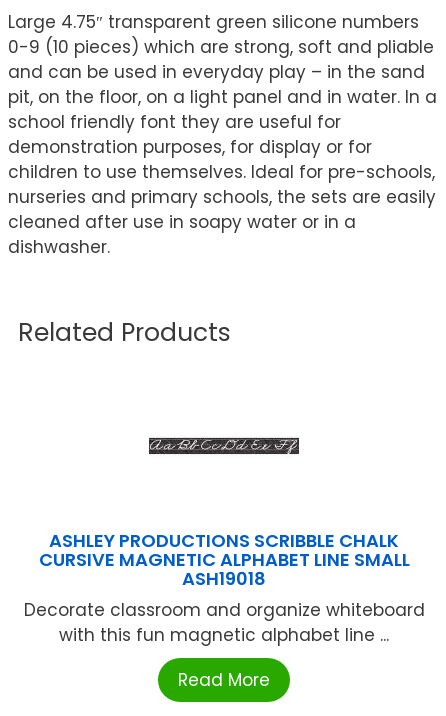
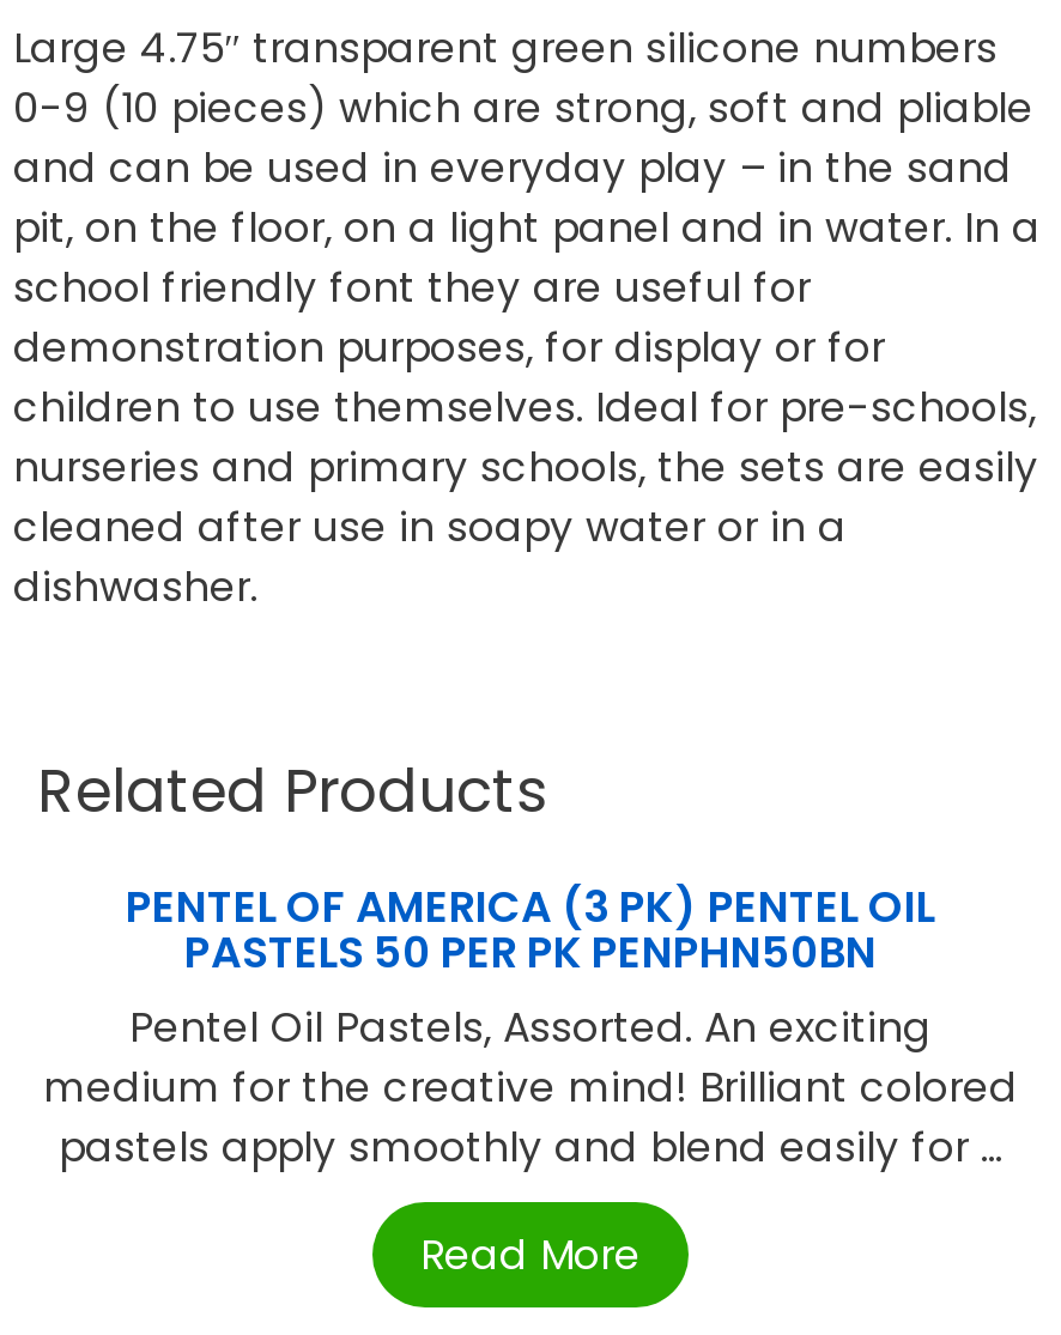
- ASHLEY PRODUCTIONS SCRIBBLE CHALK
- CURSIVE MAGNETIC ALPHABET LINE SMALL
- ASH19018
- Decorate classroom and organize whiteboard
- with this fun magnetic alphabet line ...
+ PENTEL OF AMERICA (3 PK) PENTEL OIL
+ PASTELS 50 PER PK PENPHN50BN
+ Pentel Oil Pastels, Assorted. An exciting
+ medium for the creative mind! Brilliant colored
+ pastels apply smoothly and blend easily for ...
